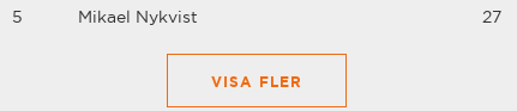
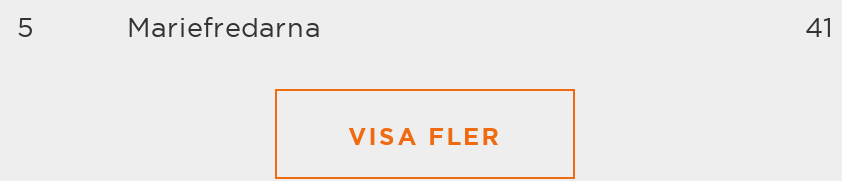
- Mikael Nykvist
- 27
+ Mariefredarna
+ 41
